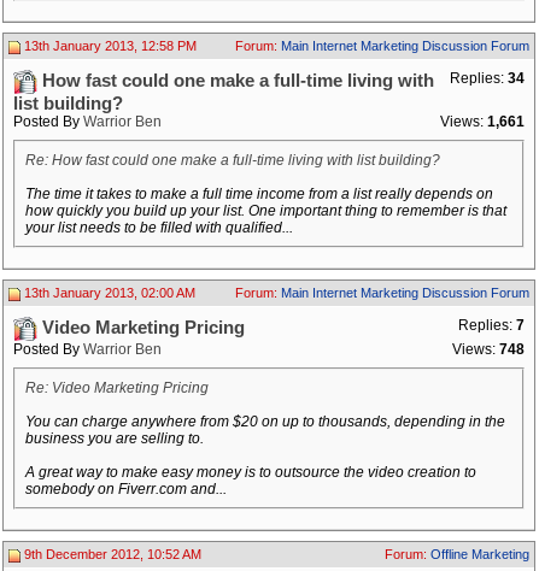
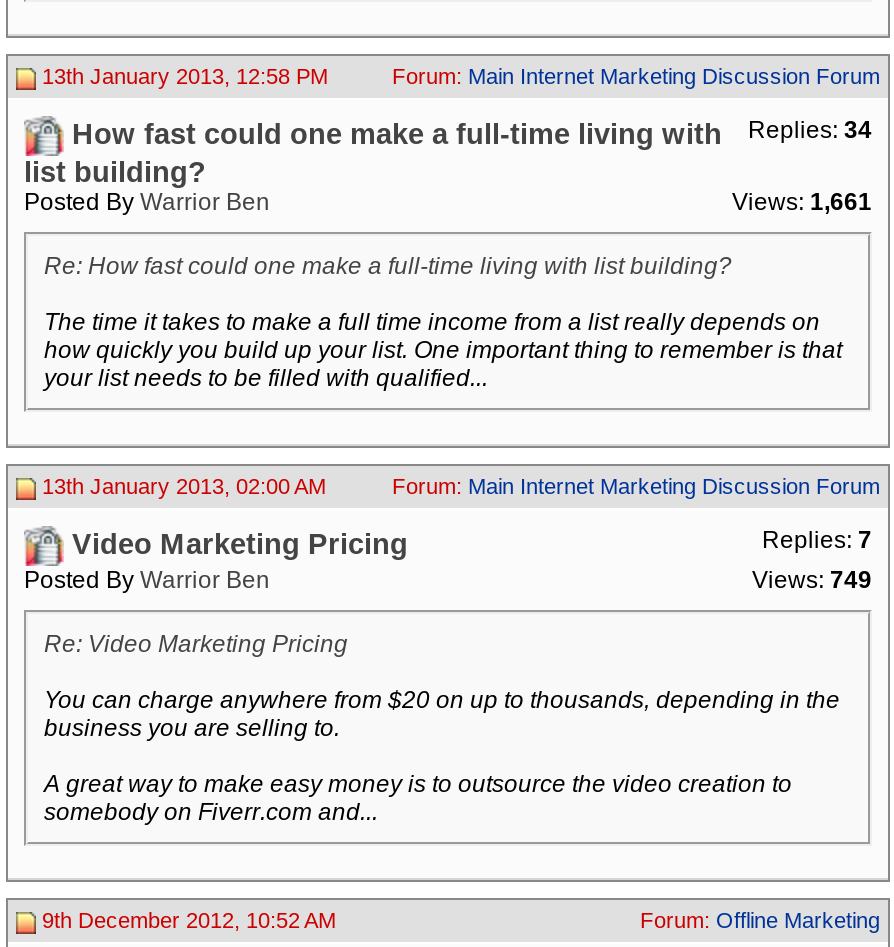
- Views: 748
+ Views: 749
